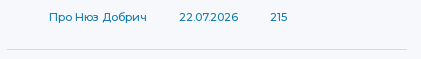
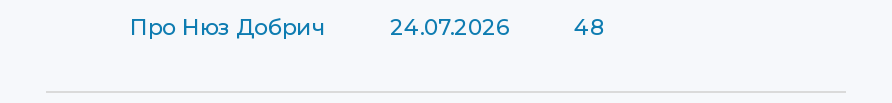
- 22.07.2026
- 215
+ 24.07.2026
+ 48
